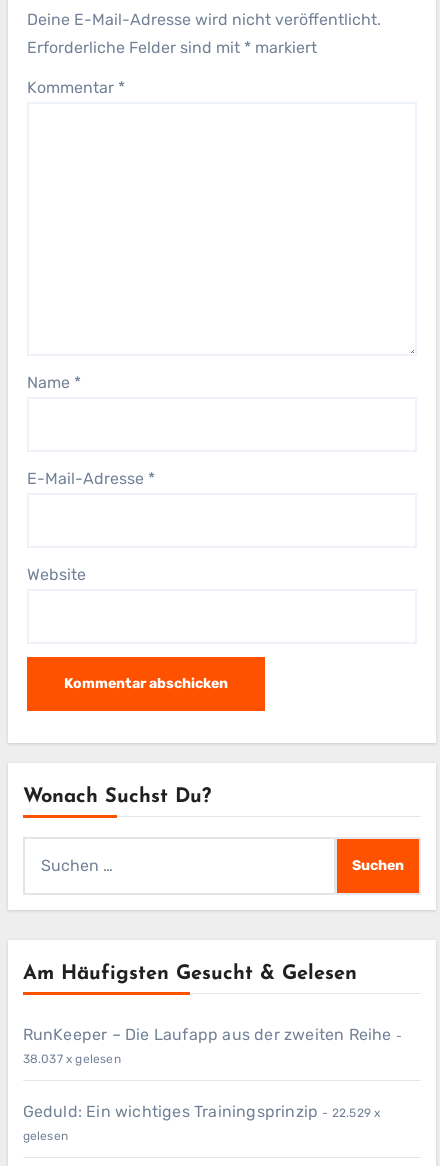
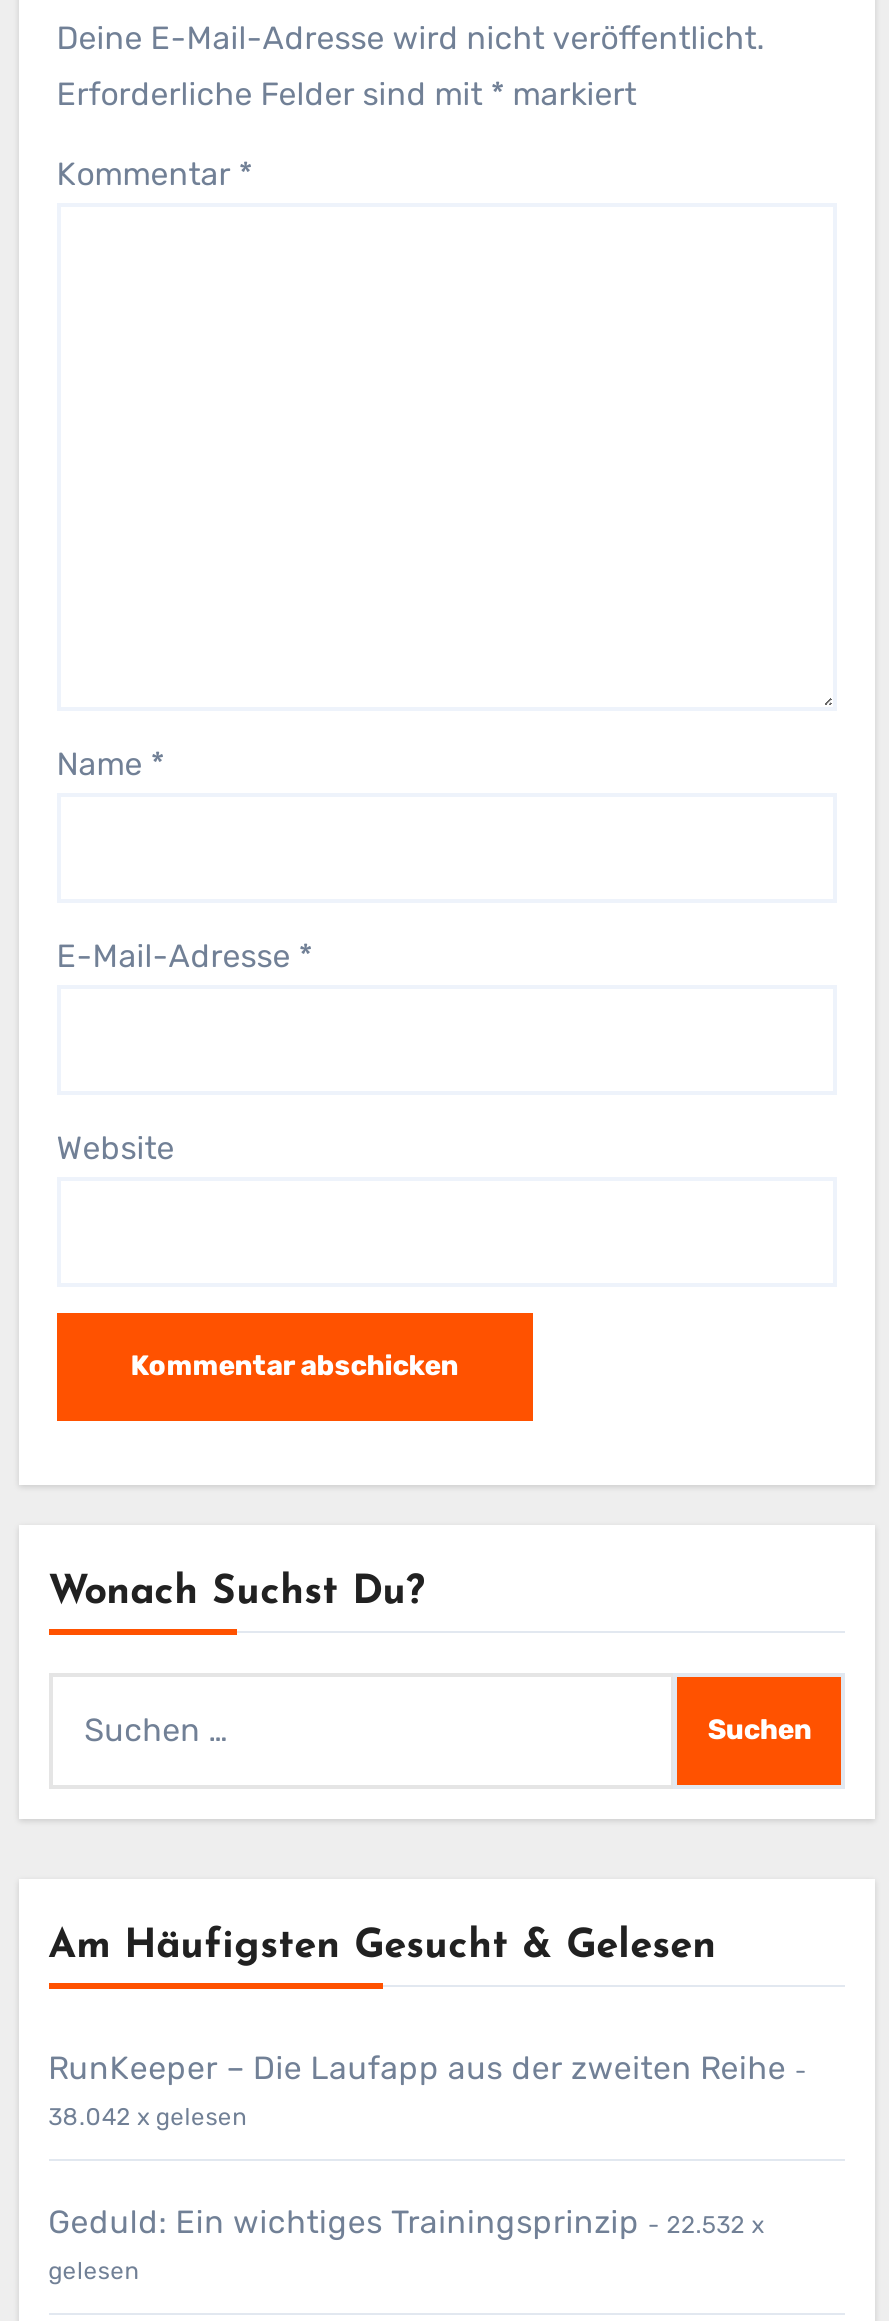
- 38.037 x gelesen
+ 38.042 x gelesen

- Geduld: Ein wichtiges Trainingsprinzip - 22.529 x
+ Geduld: Ein wichtiges Trainingsprinzip - 22.532 x
